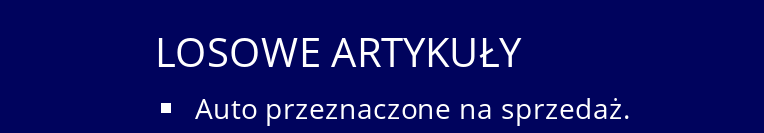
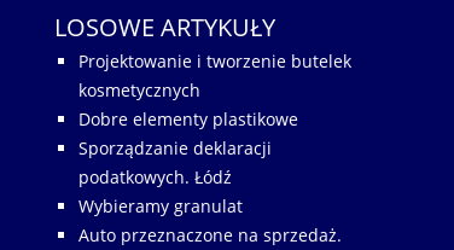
+ Projektowanie i tworzenie butelek
+ kosmetycznych
+ Dobre elementy plastikowe
+ Sporządzanie deklaracji
+ podatkowych. Łódź
+ Wybieramy granulat
